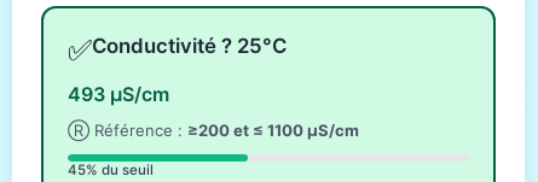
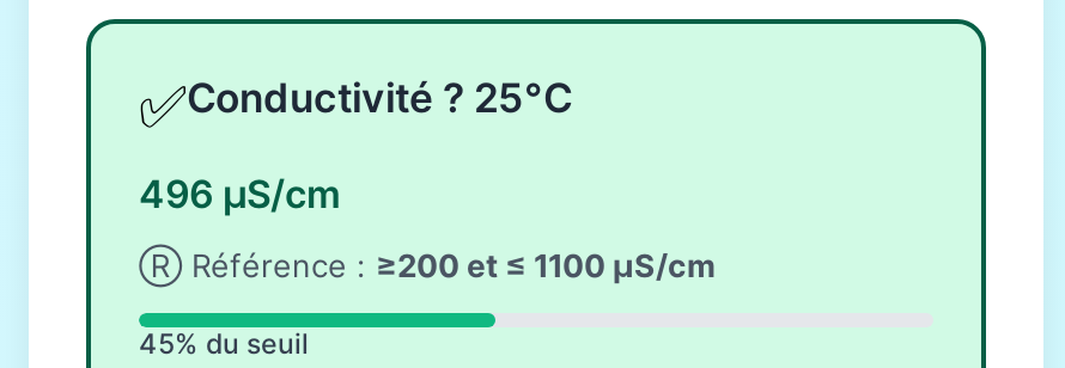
- 493 µS/cm
+ 496 µS/cm
